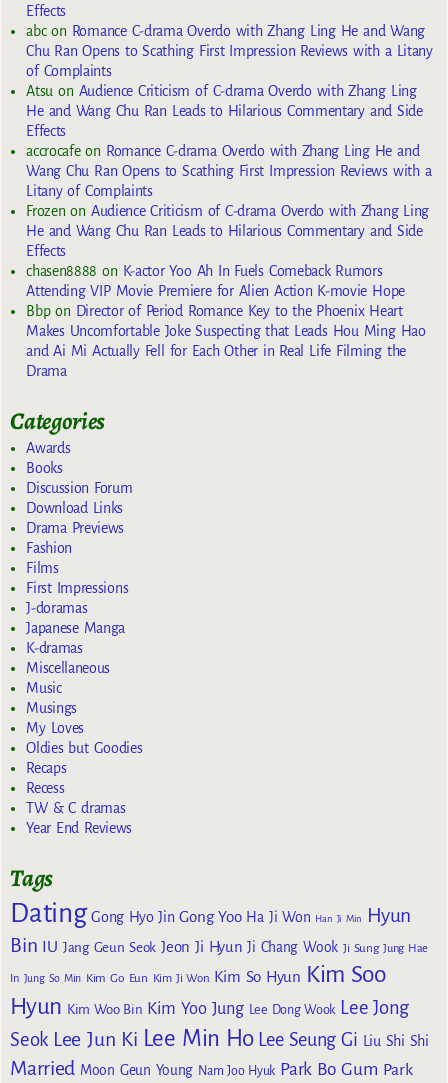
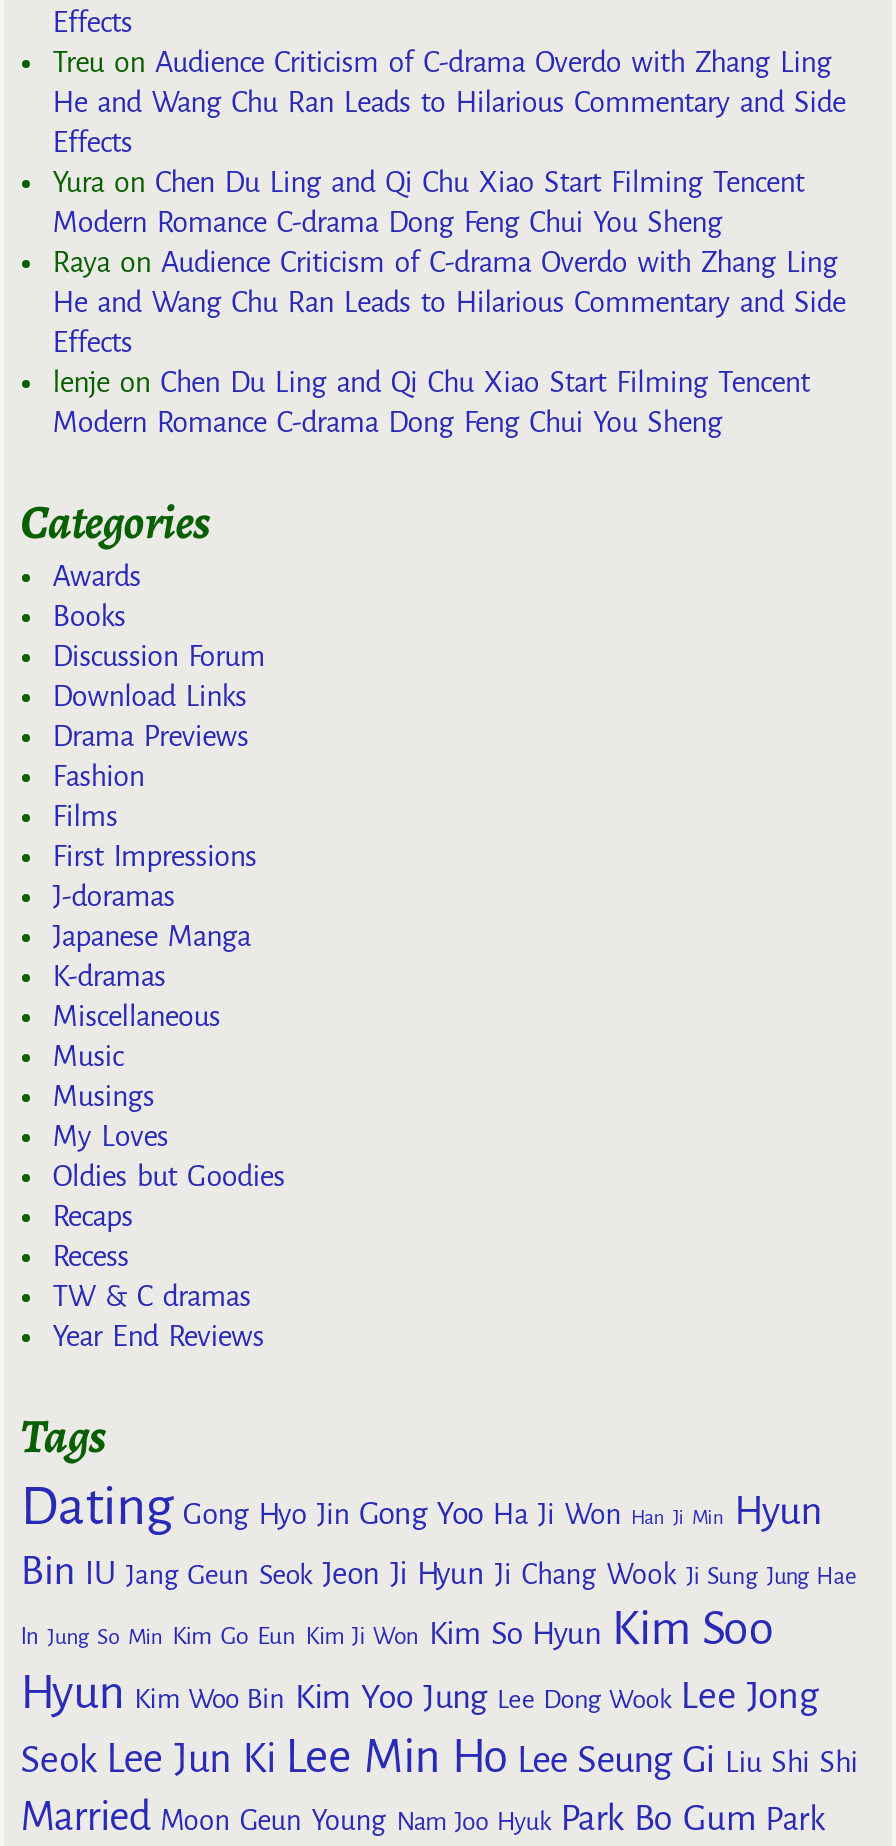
- abc on Romance C-drama Overdo with Zhang Ling He and Wang
- Chu Ran Opens to Scathing First Impression Reviews with a Litany
- of Complaints
- Atsu on Audience Criticism of C-drama Overdo with Zhang Ling
+ Treu on Audience Criticism of C-drama Overdo with Zhang Ling

- accrocafe on Romance C-drama Overdo with Zhang Ling He and
- Wang Chu Ran Opens to Scathing First Impression Reviews with a
- Litany of Complaints
- Frozen on Audience Criticism of C-drama Overdo with Zhang Ling
+ Yura on Chen Du Ling and Qi Chu Xiao Start Filming Tencent
+ Modern Romance C-drama Dong Feng Chui You Sheng
+ Raya on Audience Criticism of C-drama Overdo with Zhang Ling

- chasen8888 on K-actor Yoo Ah In Fuels Comeback Rumors
- Attending VIP Movie Premiere for Alien Action K-movie Hope
- Bbp on Director of Period Romance Key to the Phoenix Heart
- Makes Uncomfortable Joke Suspecting that Leads Hou Ming Hao
- and Ai Mi Actually Fell for Each Other in Real Life Filming the
- Drama
+ lenje on Chen Du Ling and Qi Chu Xiao Start Filming Tencent
+ Modern Romance C-drama Dong Feng Chui You Sheng
